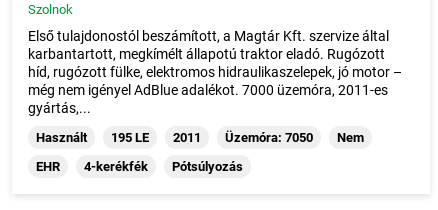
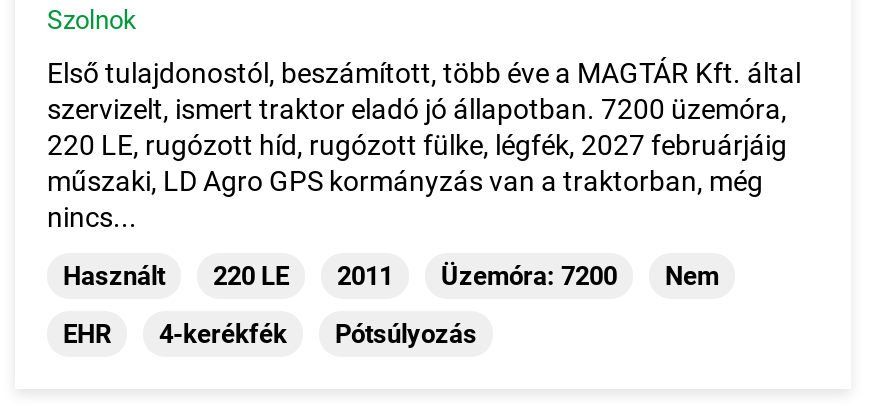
- Első tulajdonostól beszámított, a Magtár Kft. szervize által
- karbantartott, megkímélt állapotú traktor eladó. Rugózott
- híd, rugózott fülke, elektromos hidraulikaszelepek, jó motor –
- még nem igényel AdBlue adalékot. 7000 üzemóra, 2011-es
- gyártás,...
+ Első tulajdonostól, beszámított, több éve a MAGTÁR Kft. által
+ szervizelt, ismert traktor eladó jó állapotban. 7200 üzemóra,
+ 220 LE, rugózott híd, rugózott fülke, légfék, 2027 februárjáig
+ műszaki, LD Agro GPS kormányzás van a traktorban, még
+ nincs...

- 195 LE
+ 220 LE

- Üzemóra: 7050
+ Üzemóra: 7200
